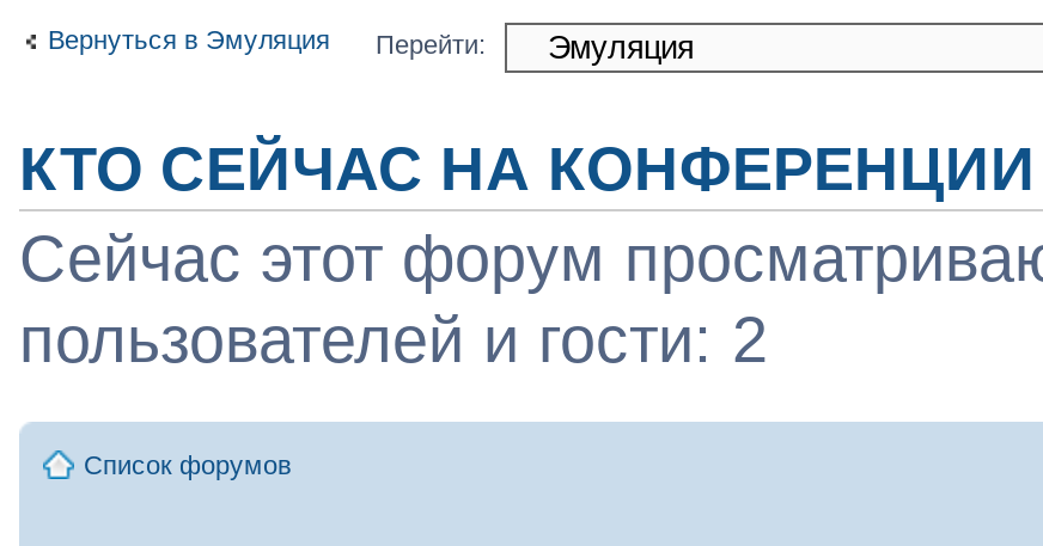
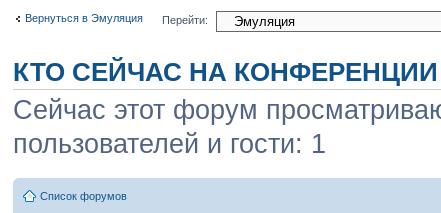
- пользователей и гости: 2
+ пользователей и гости: 1
